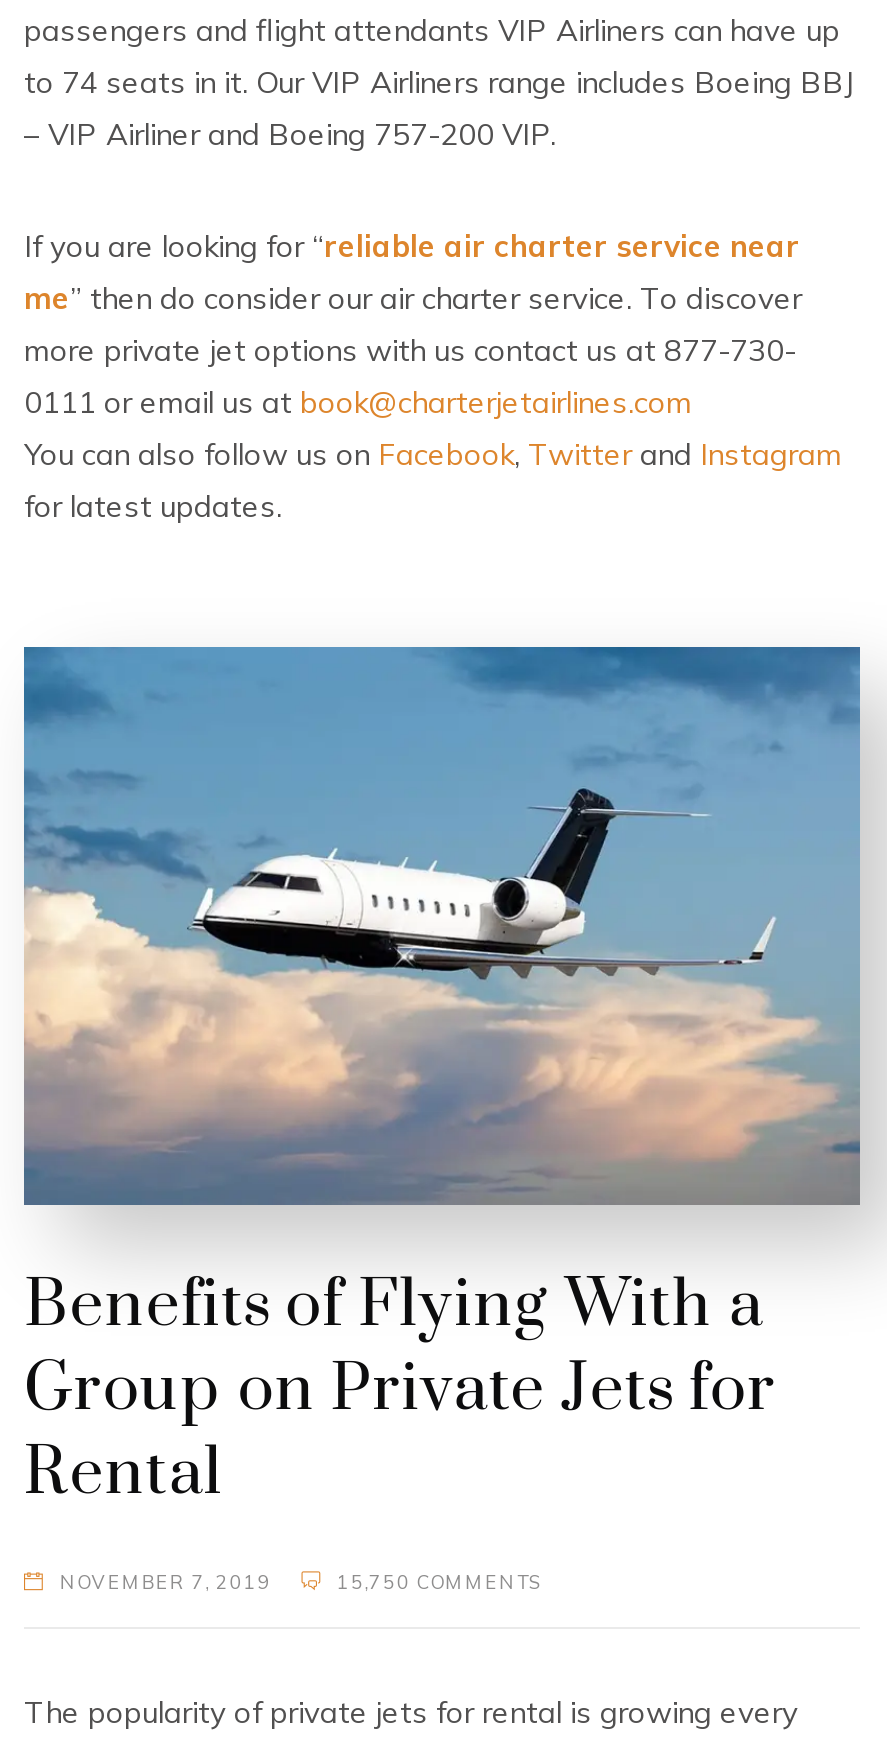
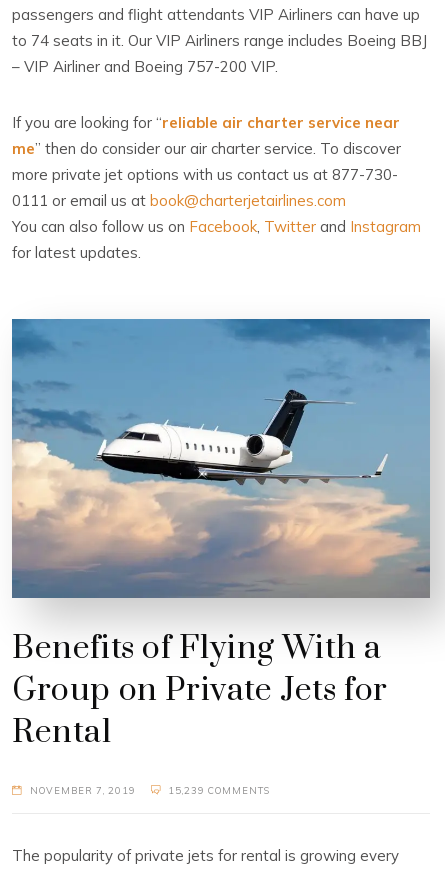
- 15,750 COMMENTS
+ 15,239 COMMENTS
